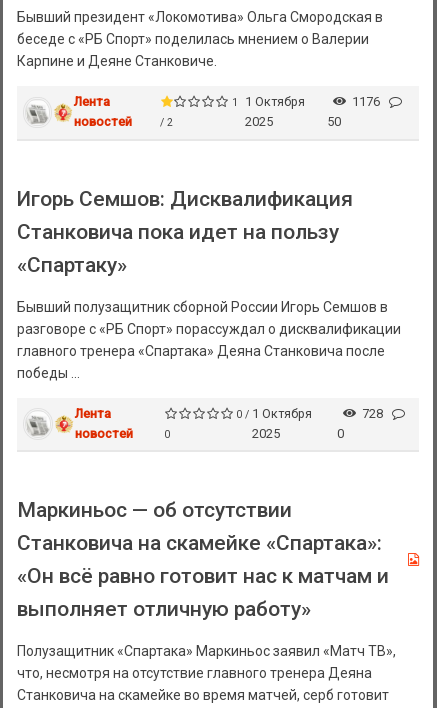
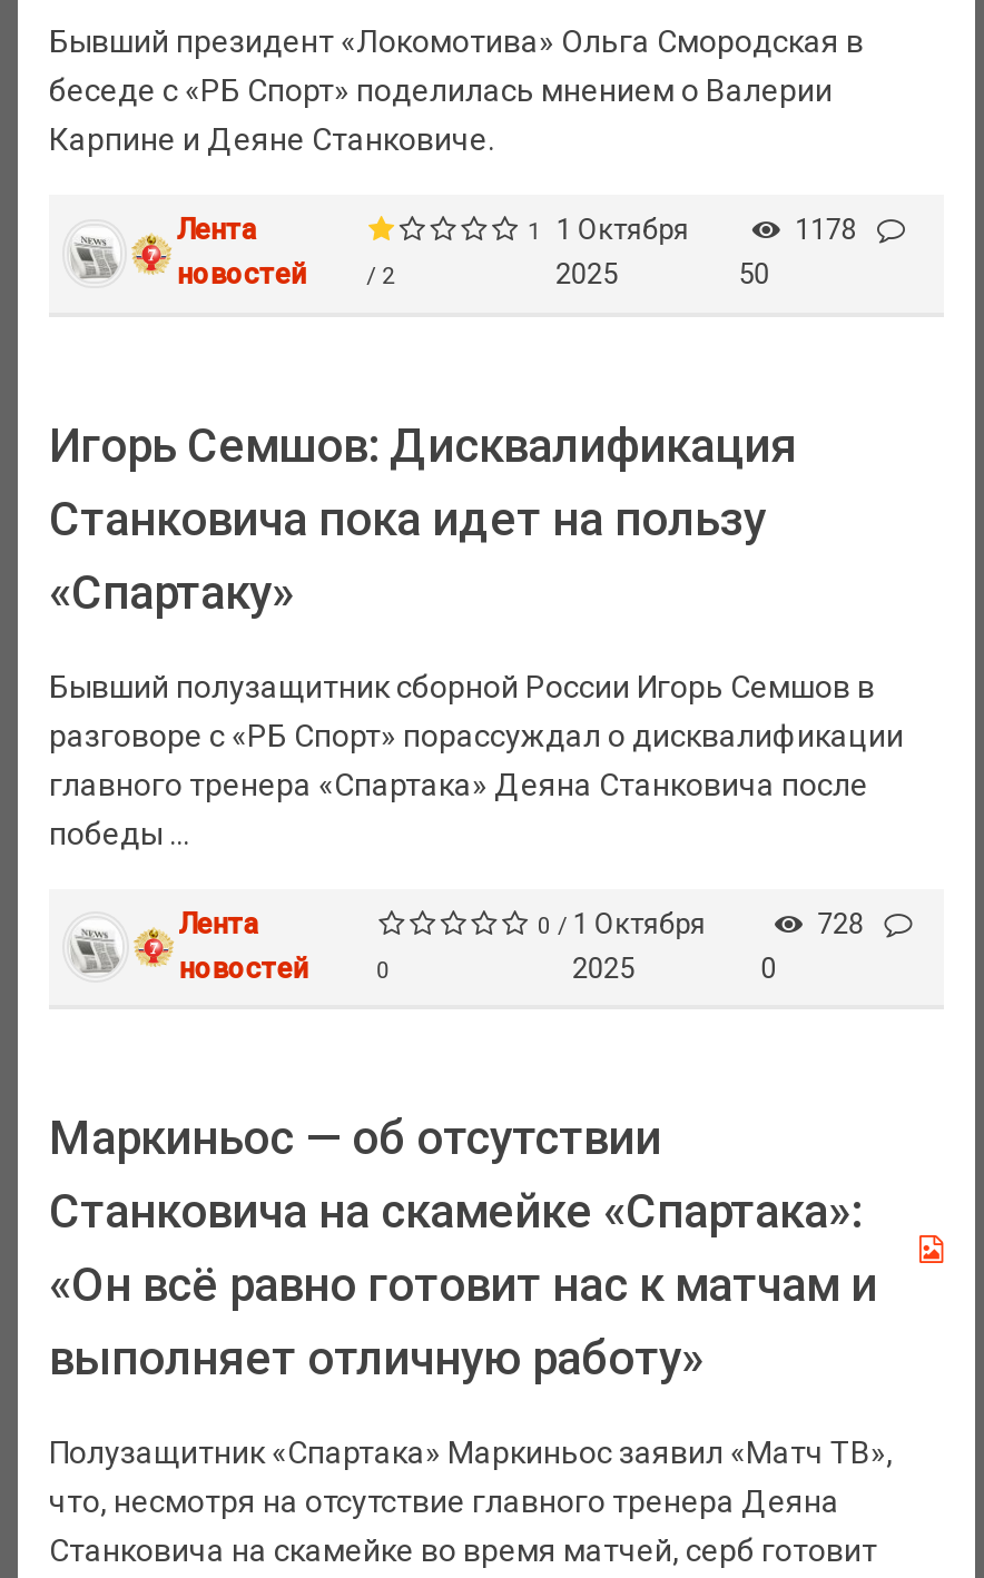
- 1176
+ 1178
